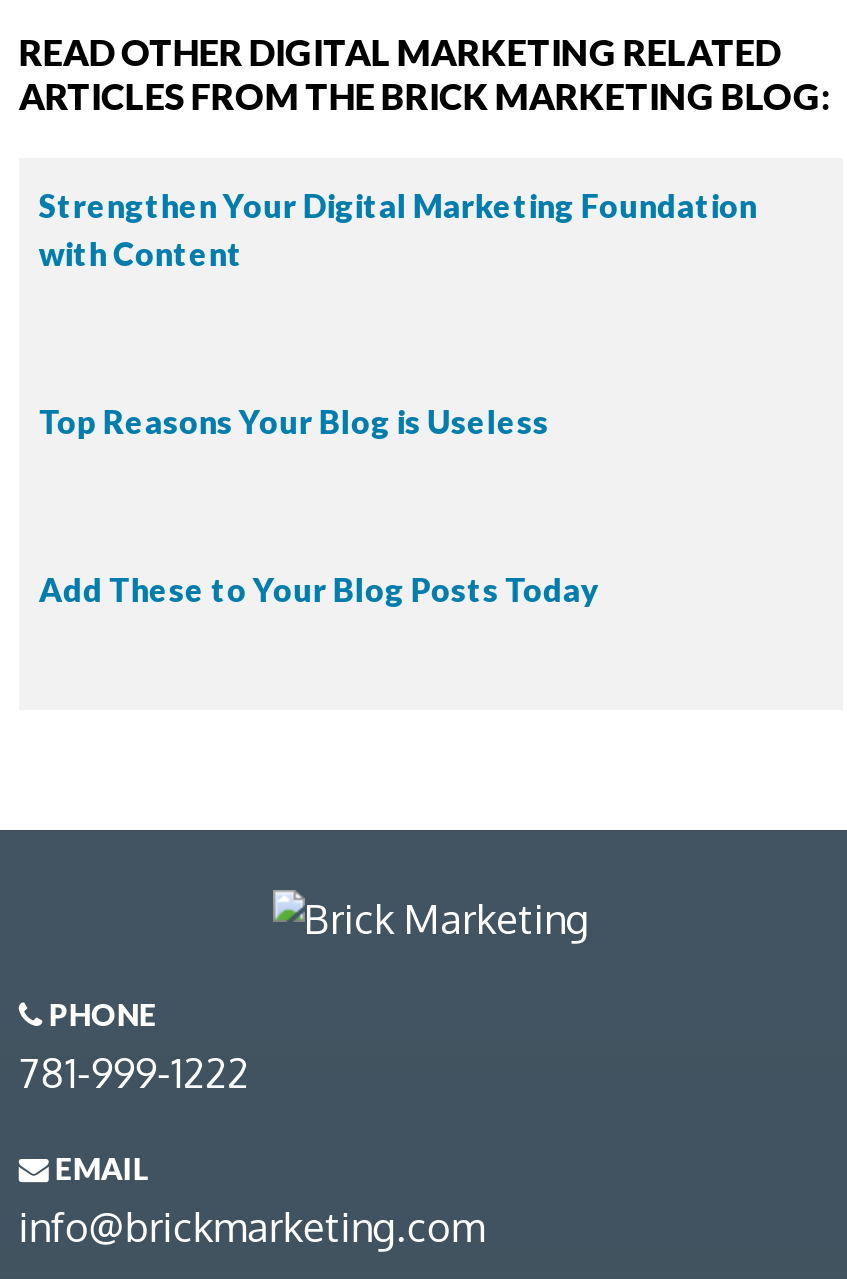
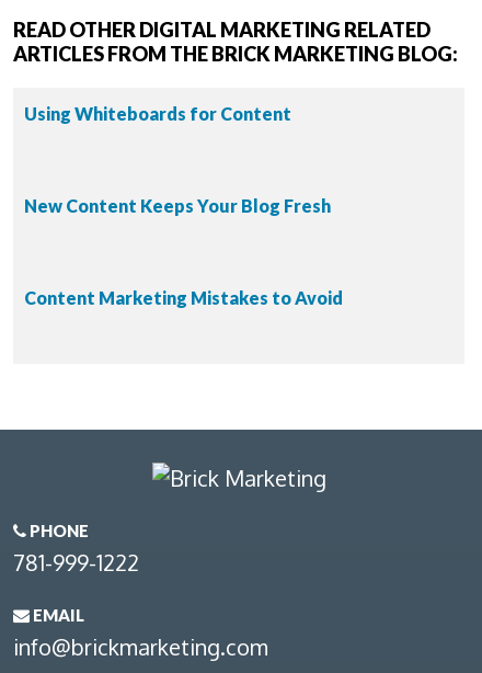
- Strengthen Your Digital Marketing Foundation
- with Content
+ Using Whiteboards for Content

- Top Reasons Your Blog is Useless
+ New Content Keeps Your Blog Fresh

- Add These to Your Blog Posts Today
+ Content Marketing Mistakes to Avoid
